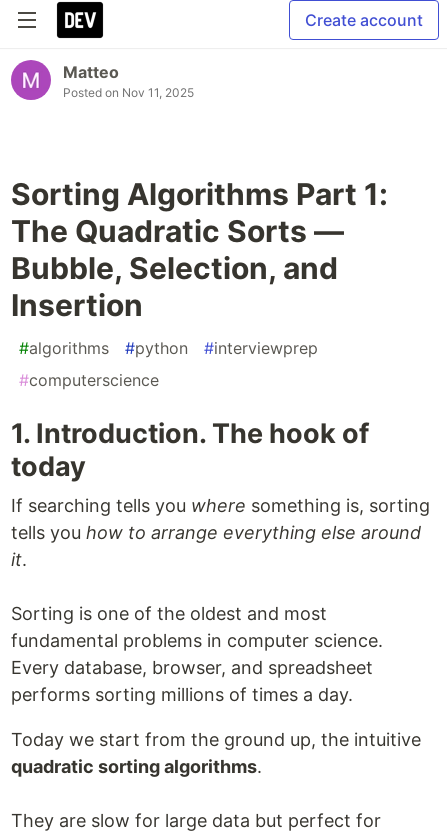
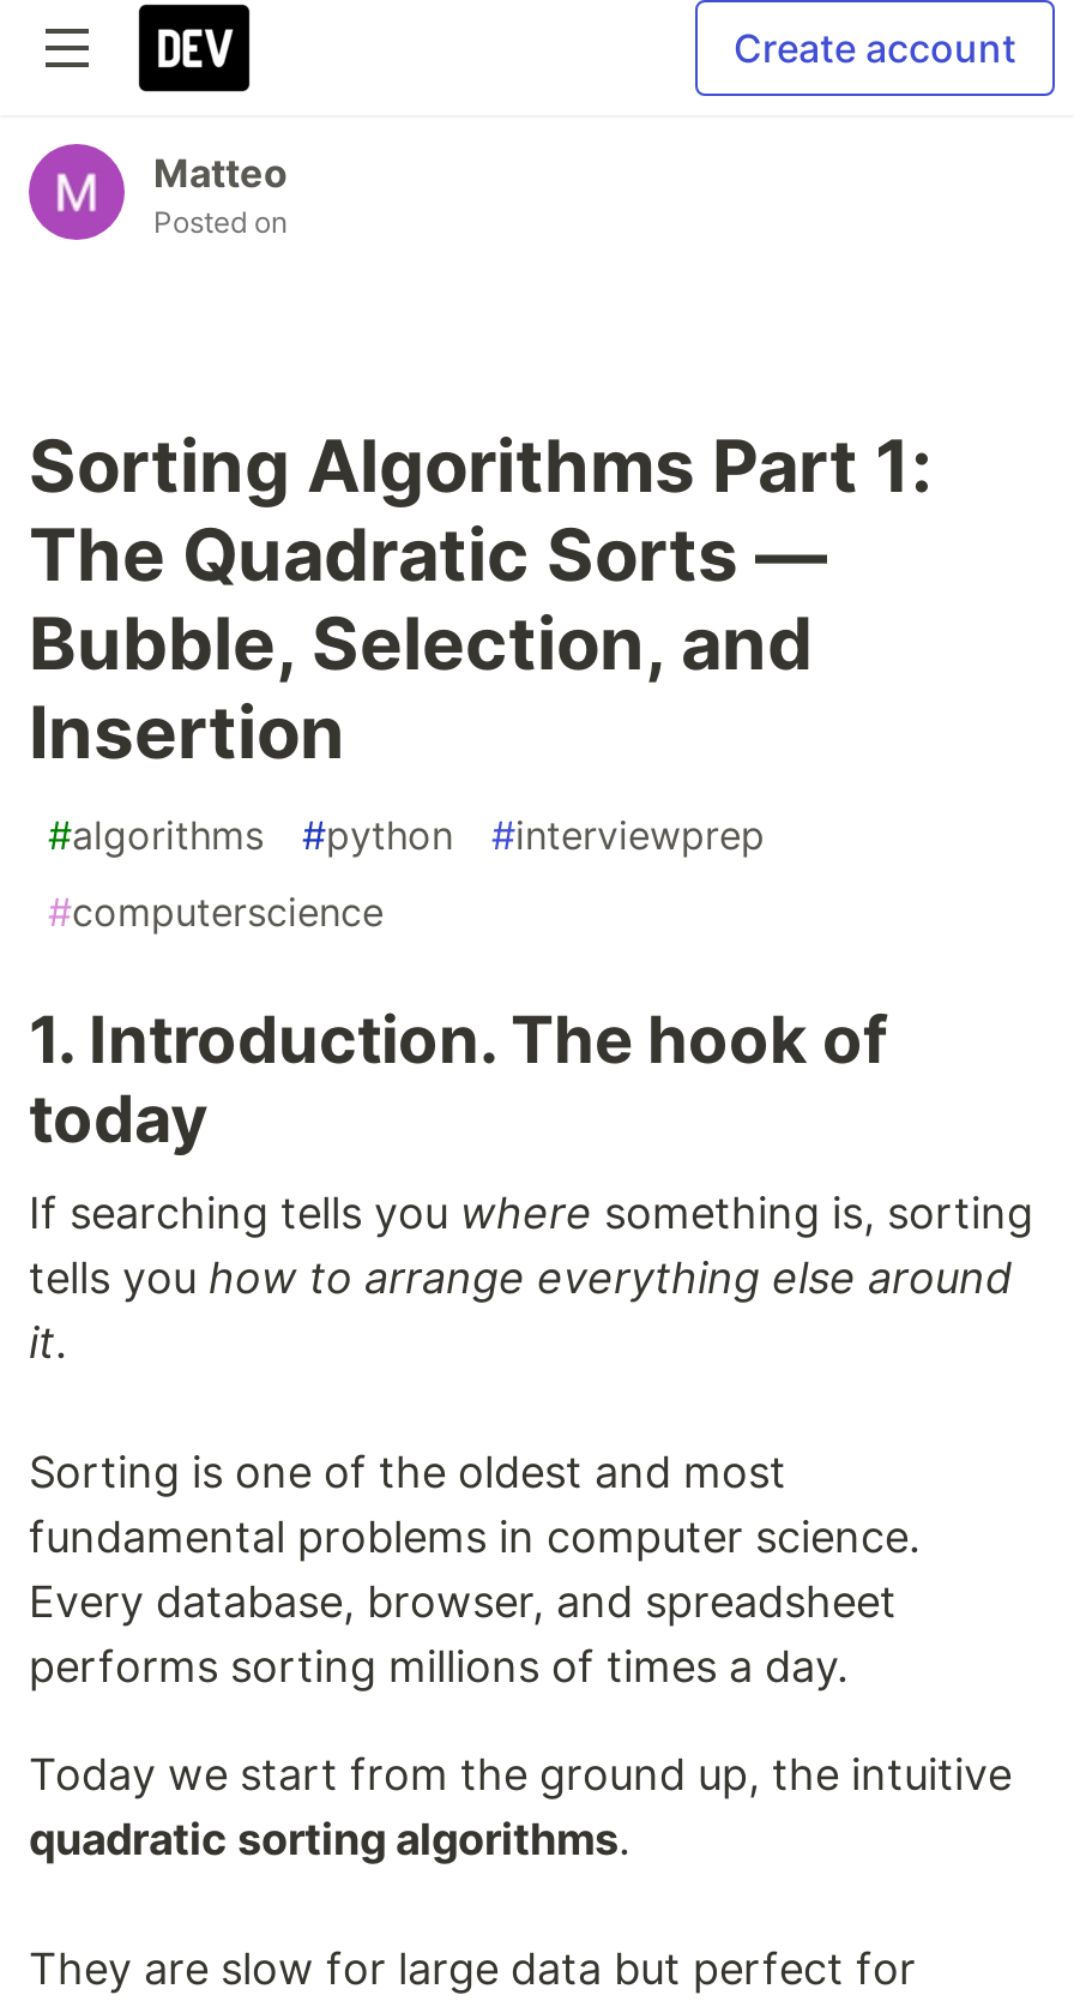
- Posted on Nov 11, 2025
+ Posted on
